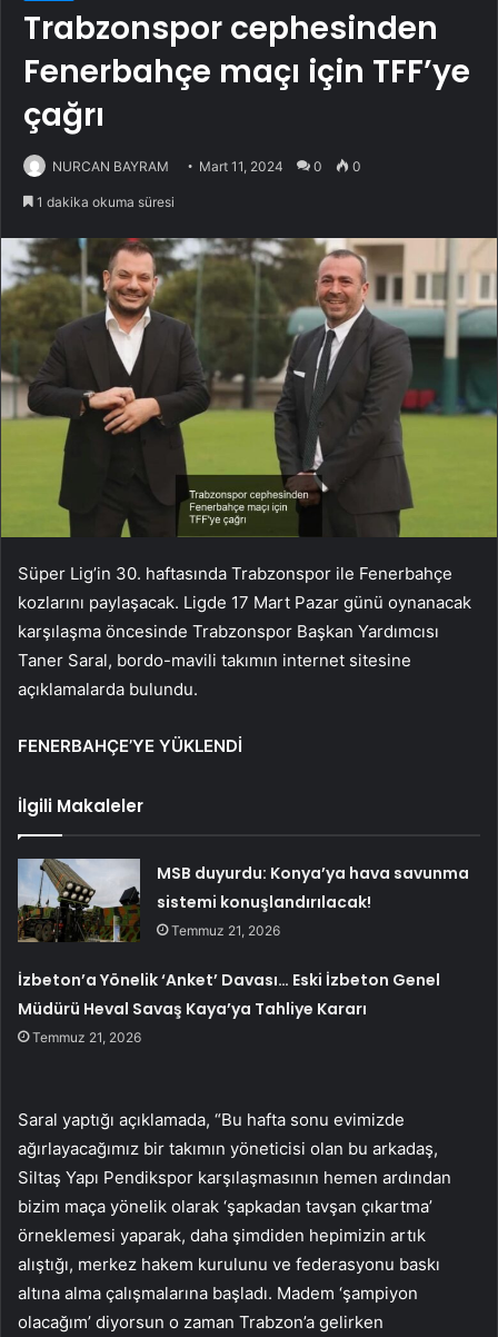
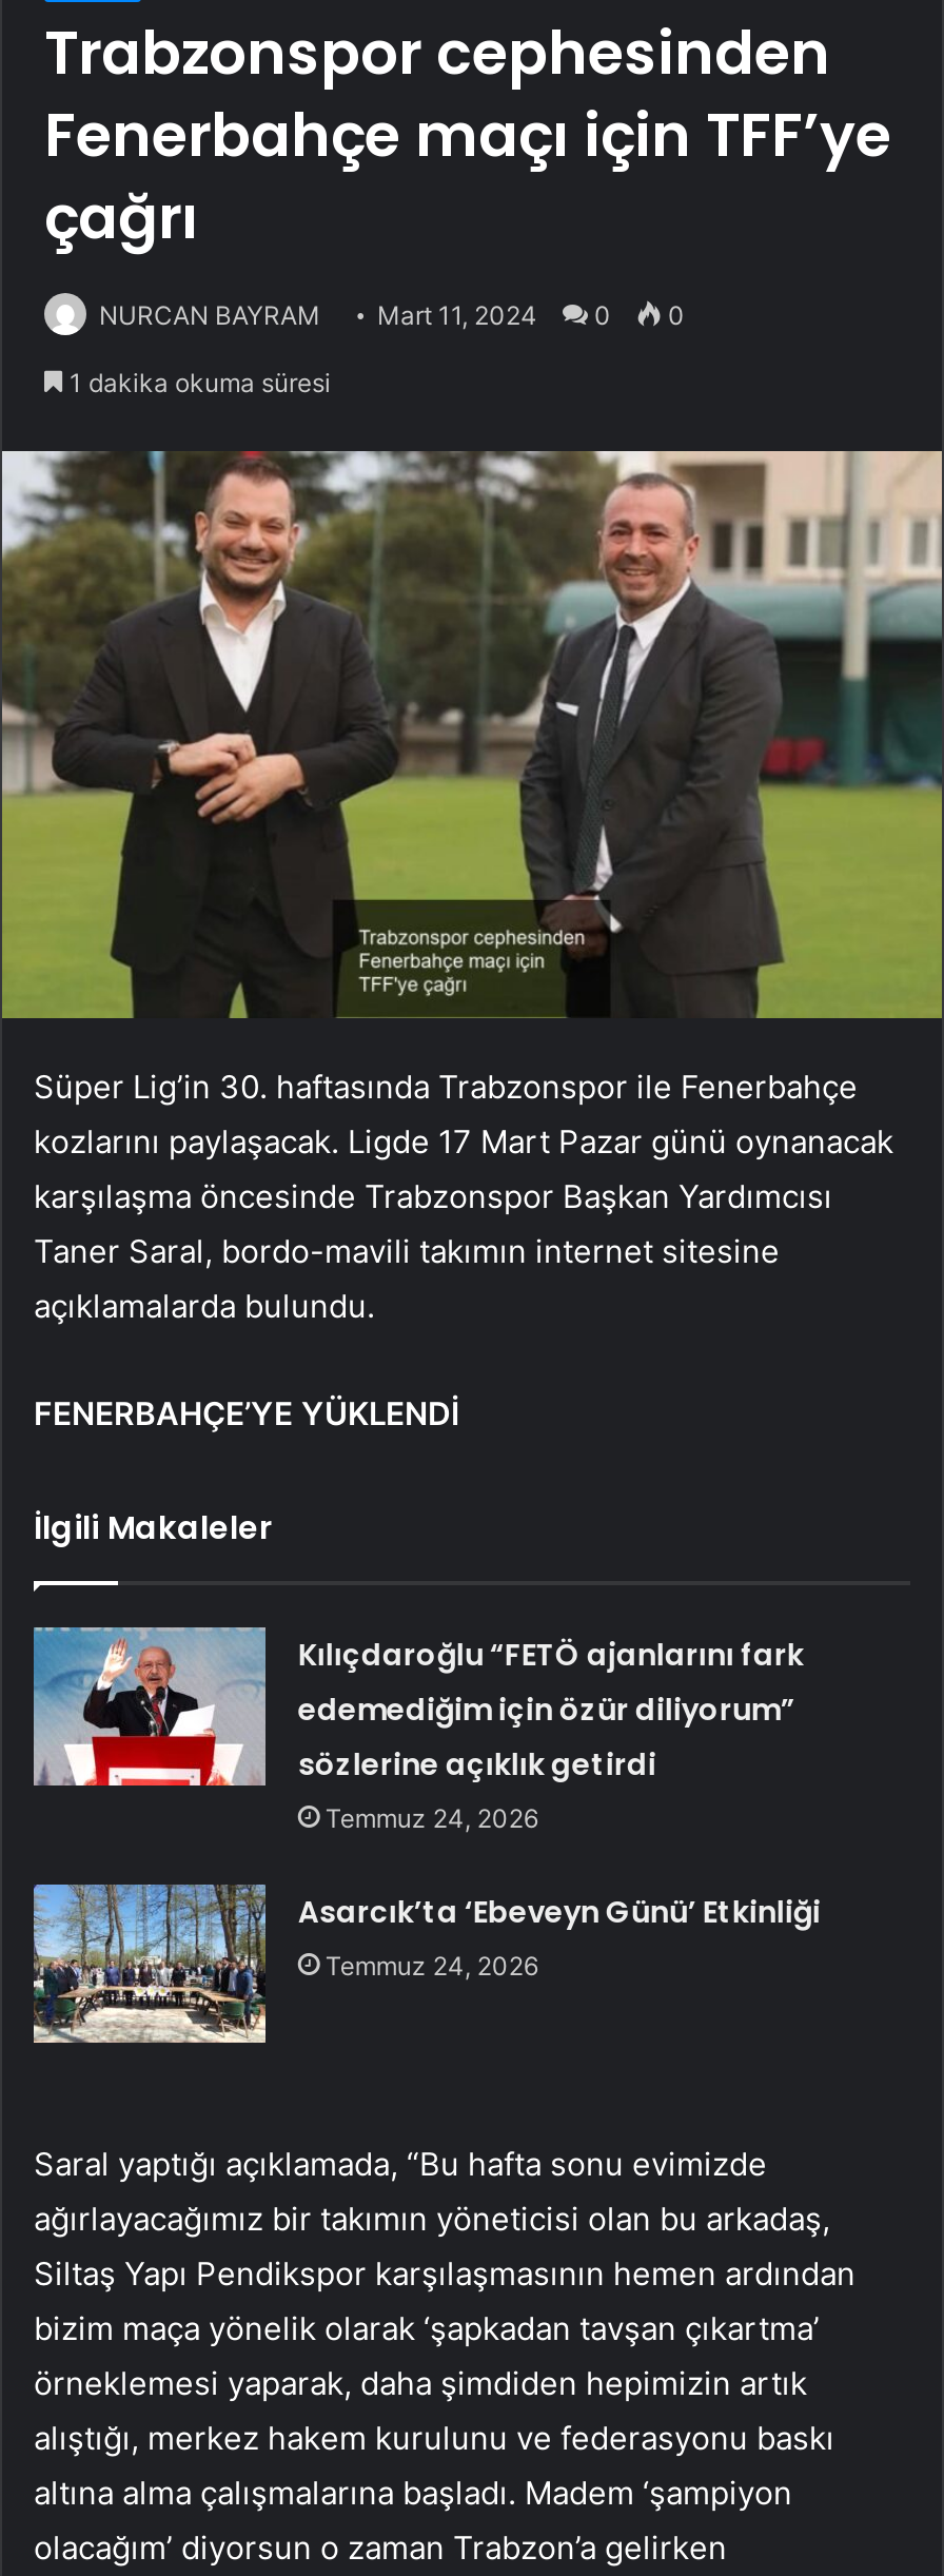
- [image]
- MSB duyurdu: Konya’ya hava savunma
- sistemi konuşlandırılacak!
- Temmuz 21, 2026
+ [image]
+ Kılıçdaroğlu “FETÖ ajanlarını fark
+ edemediğim için özür diliyorum”
+ sözlerine açıklık getirdi
+ Temmuz 24, 2026

- İzbeton’a Yönelik ‘Anket’ Davası… Eski İzbeton Genel
- Müdürü Heval Savaş Kaya’ya Tahliye Kararı
- Temmuz 21, 2026
+ Asarcık’ta ‘Ebeveyn Günü’ Etkinliği
+ Temmuz 24, 2026
